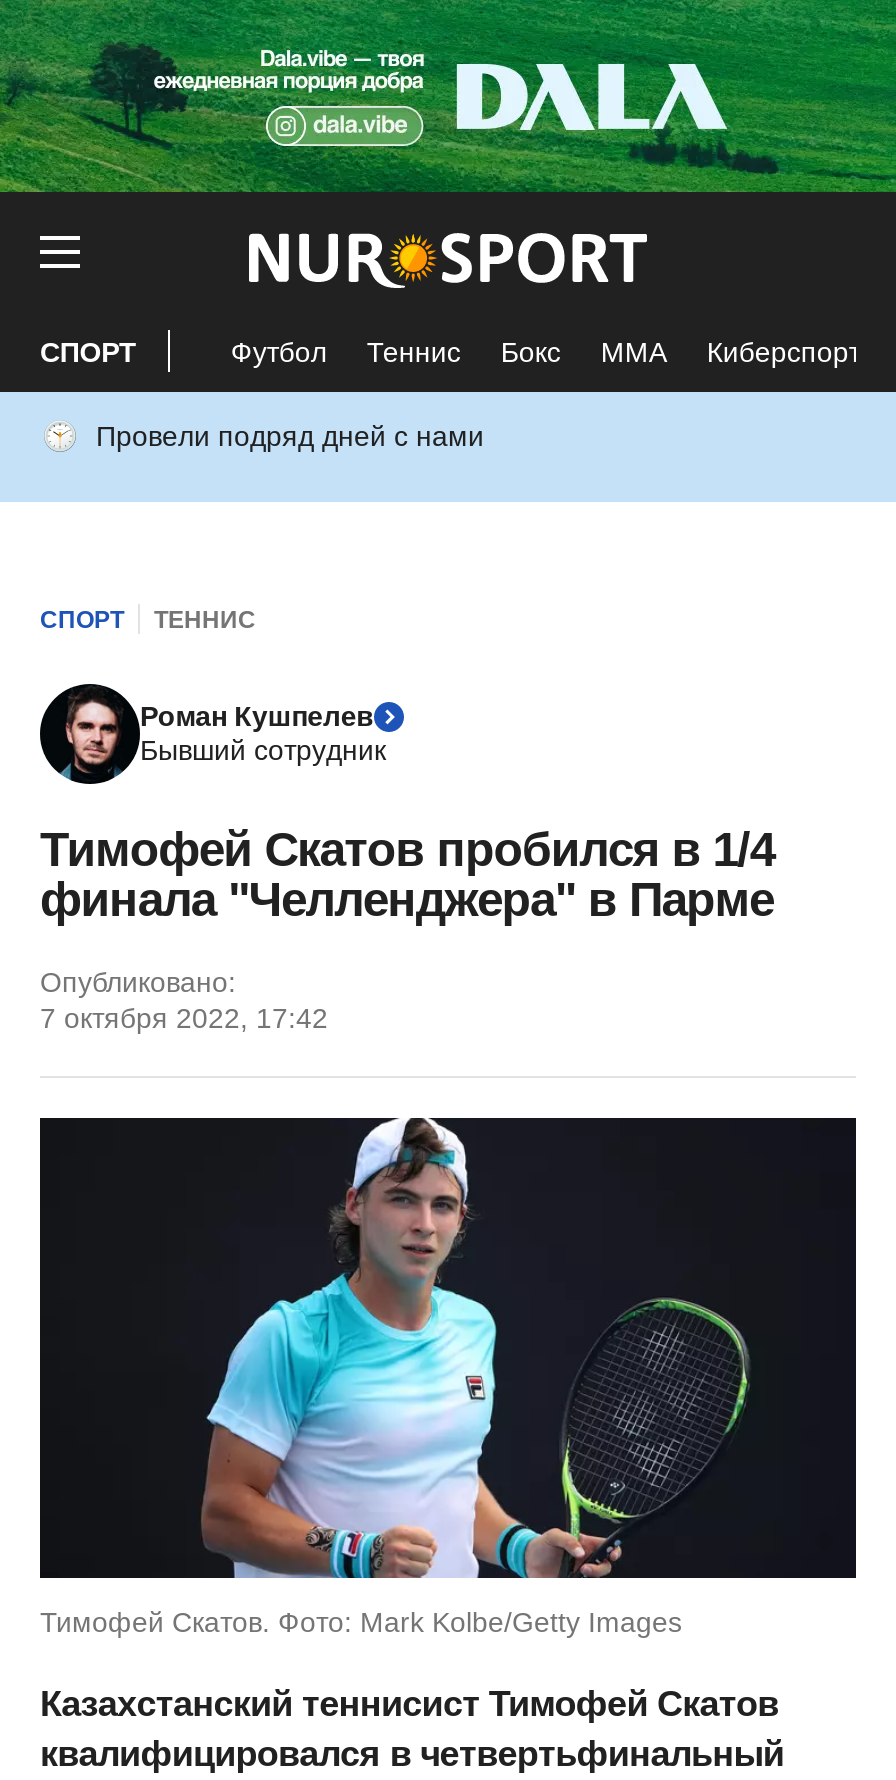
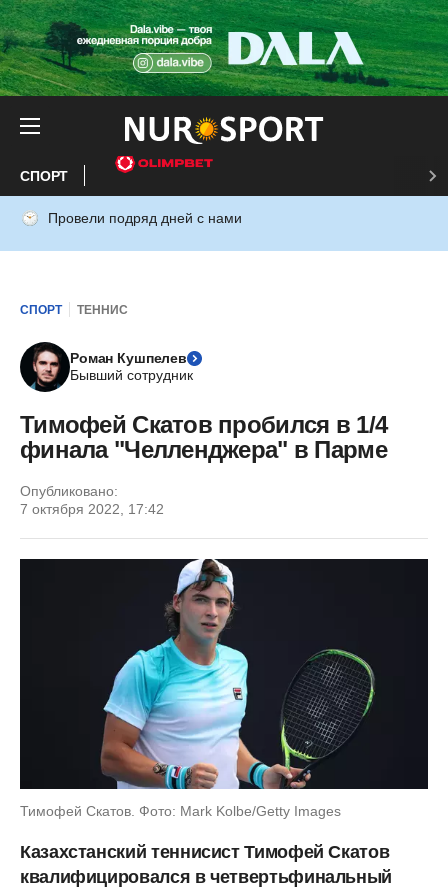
- Футбол
- Теннис
- Бокс
- ММА
- Киберспорт
